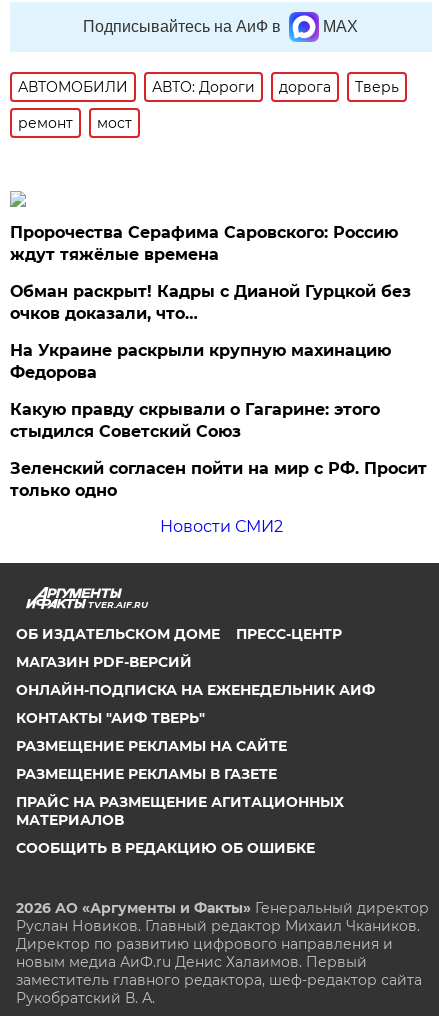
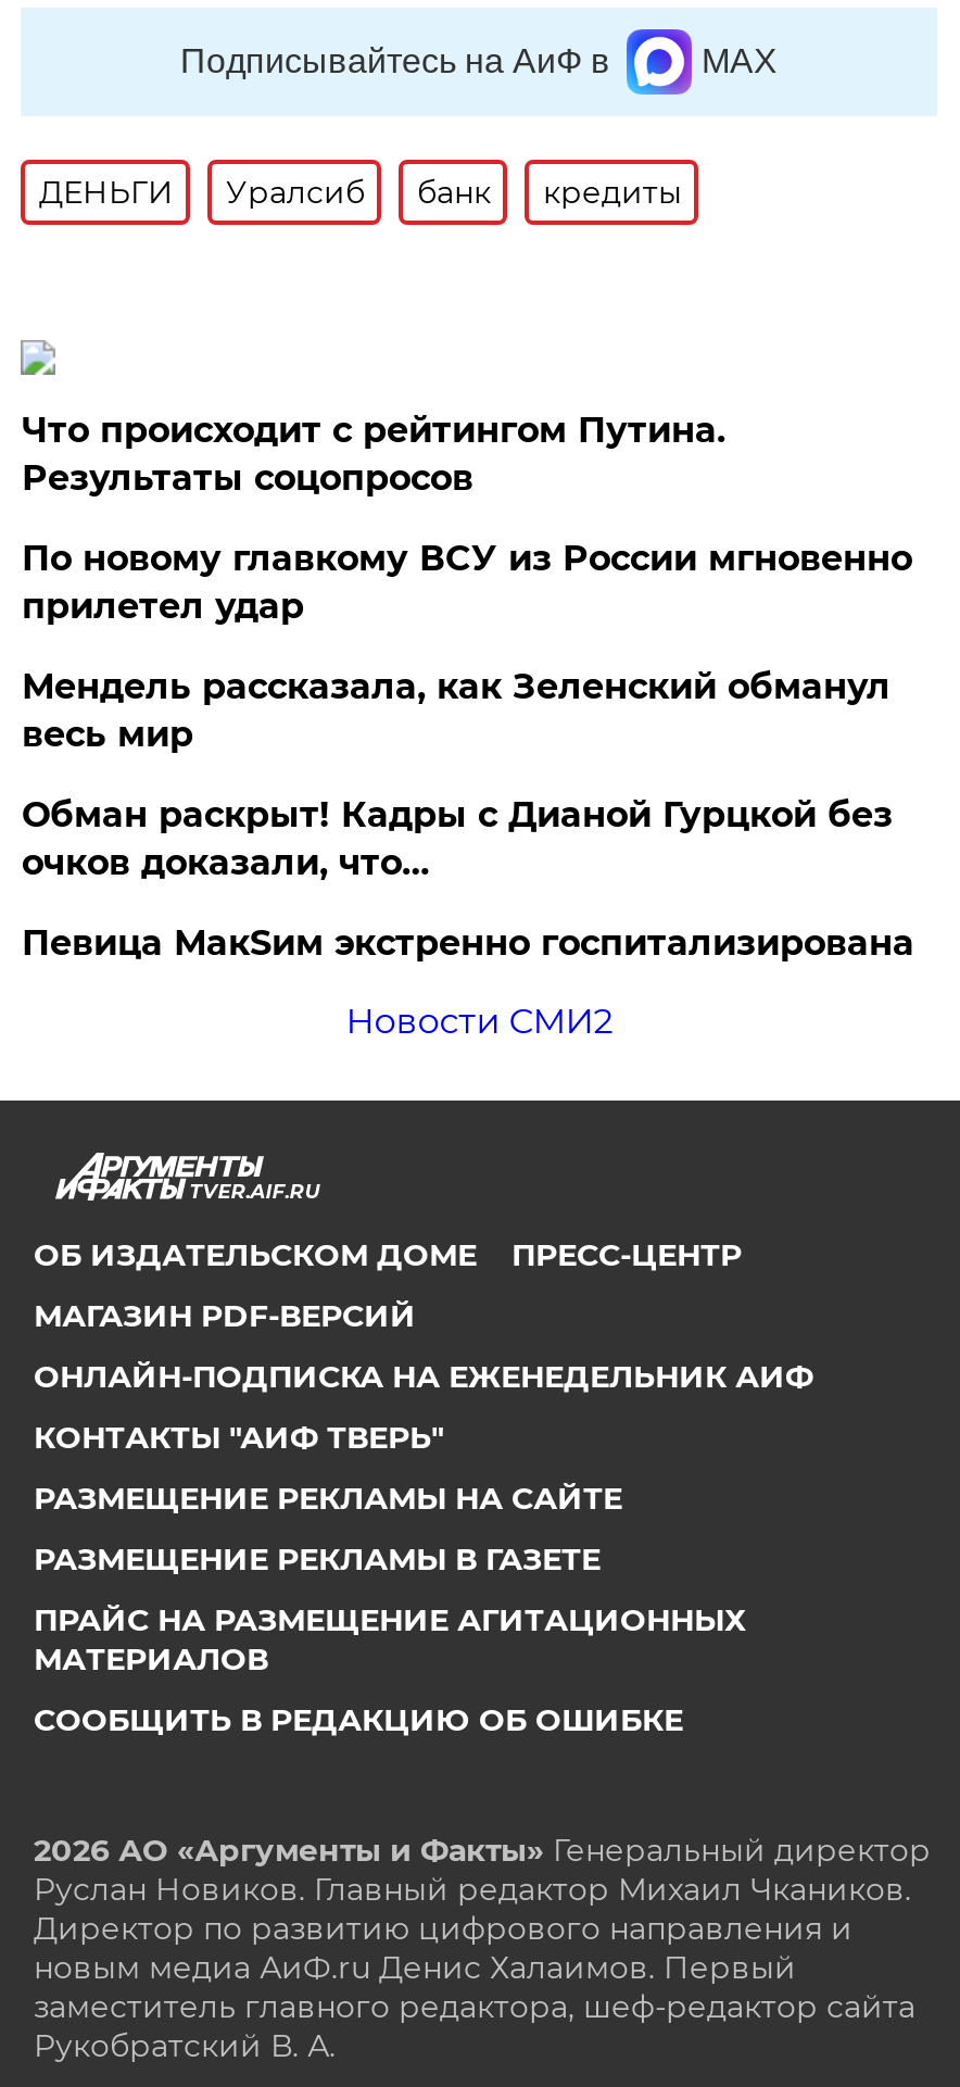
- АВТОМОБИЛИ
- АВТО: Дороги
- дорога
- Тверь
- ремонт
- мост
+ ДЕНЬГИ
+ Уралсиб
+ банк
+ кредиты

- Пророчества Серафима Саровского: Россию
- ждут тяжёлые времена
+ Что происходит с рейтингом Путина.
+ Результаты соцопросов
+ По новому главкому ВСУ из России мгновенно
+ прилетел удар
+ Мендель рассказала, как Зеленский обманул
+ весь мир

moved down: Обман раскрыт! Кадры с Дианой Гурцкой без | очков доказали, что…

- На Украине раскрыли крупную махинацию
- Федорова
- Какую правду скрывали о Гагарине: этого
- стыдился Советский Союз
- Зеленский согласен пойти на мир с РФ. Просит
- только одно
+ Певица МакSим экстренно госпитализирована
